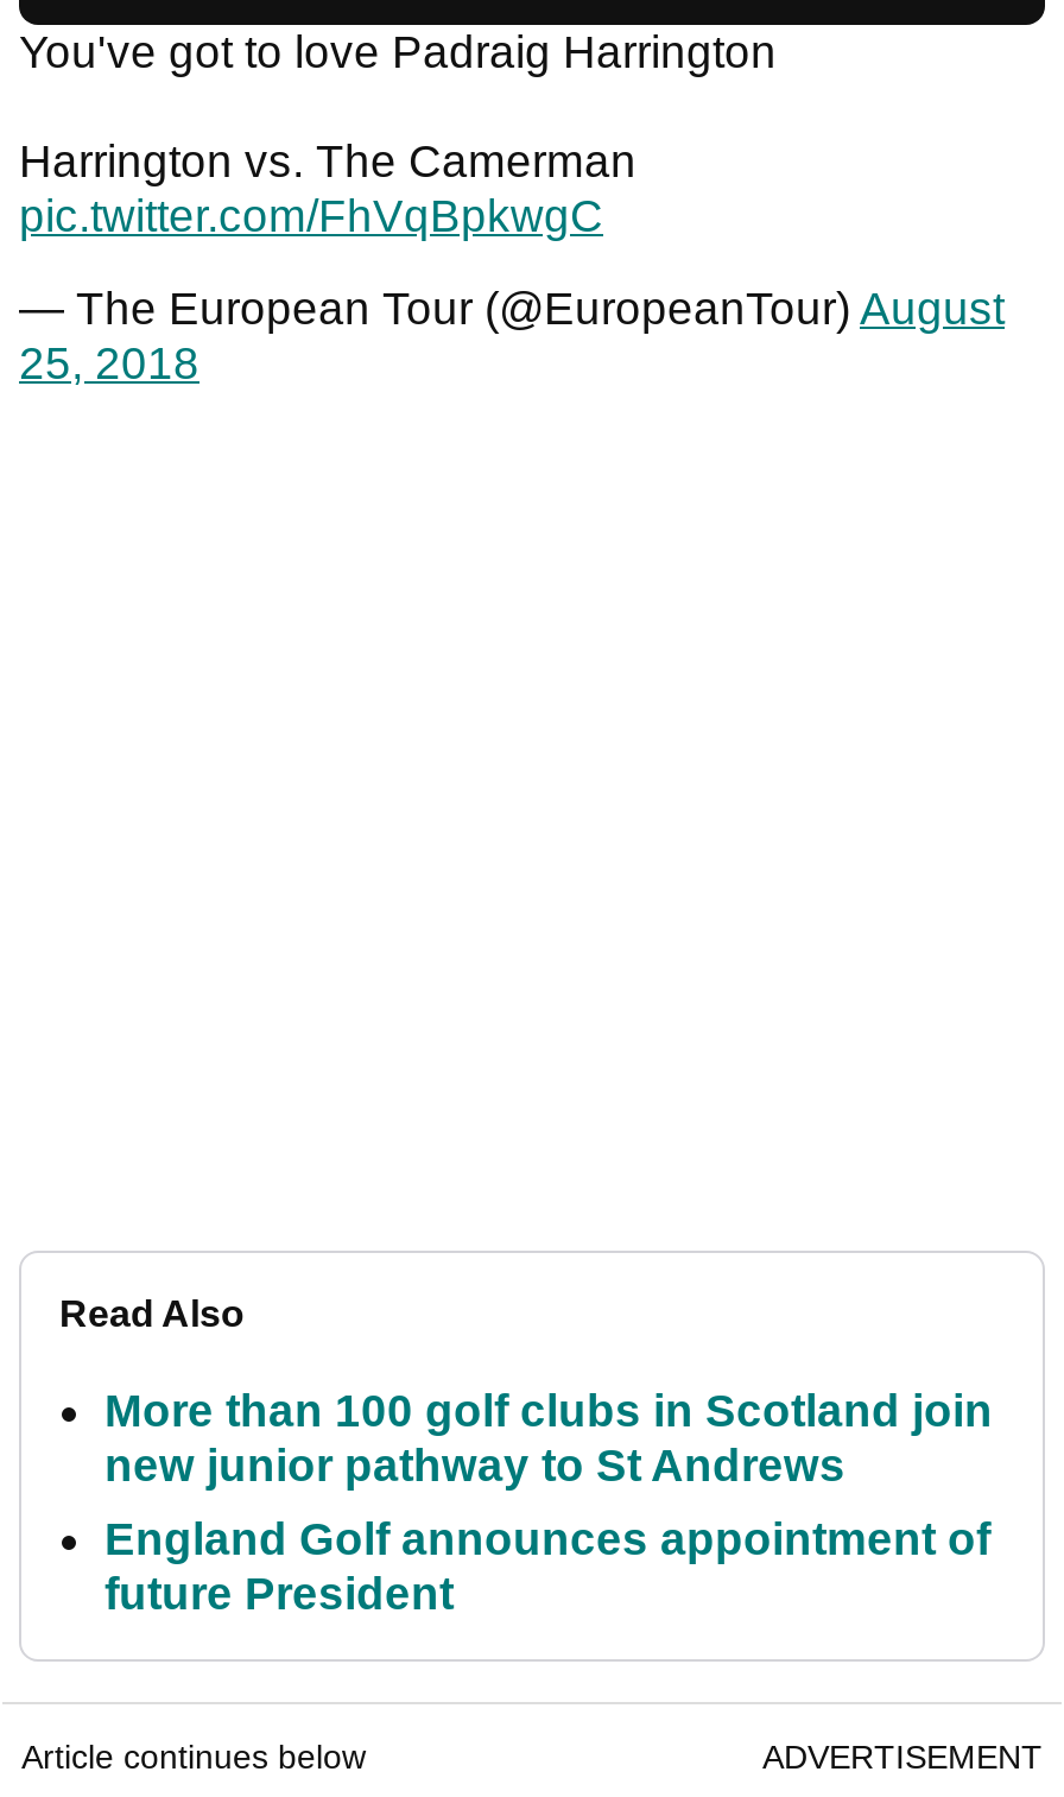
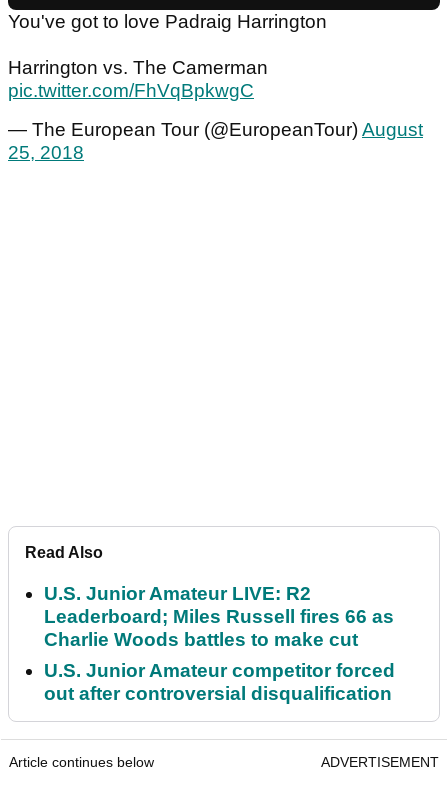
- More than 100 golf clubs in Scotland join
- new junior pathway to St Andrews
+ U.S. Junior Amateur LIVE: R2
+ Leaderboard; Miles Russell fires 66 as
+ Charlie Woods battles to make cut

- England Golf announces appointment of
- future President
+ U.S. Junior Amateur competitor forced
+ out after controversial disqualification
